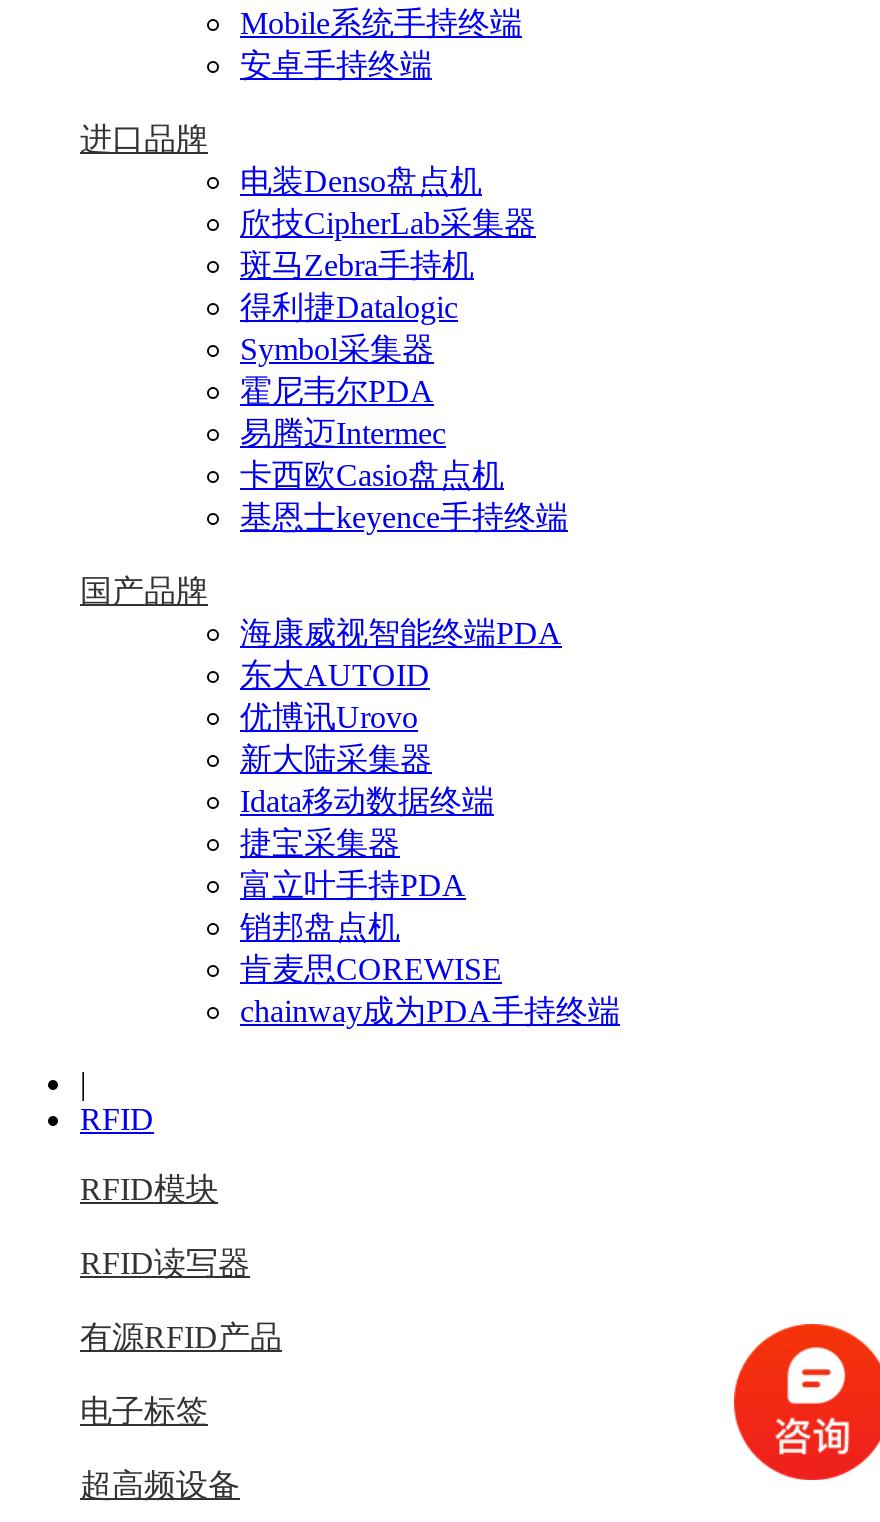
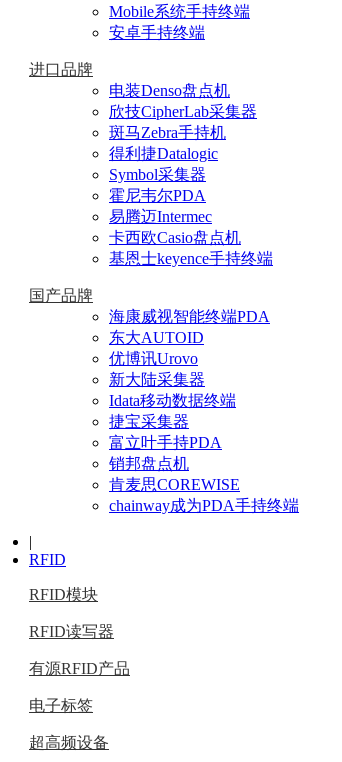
- [image]
